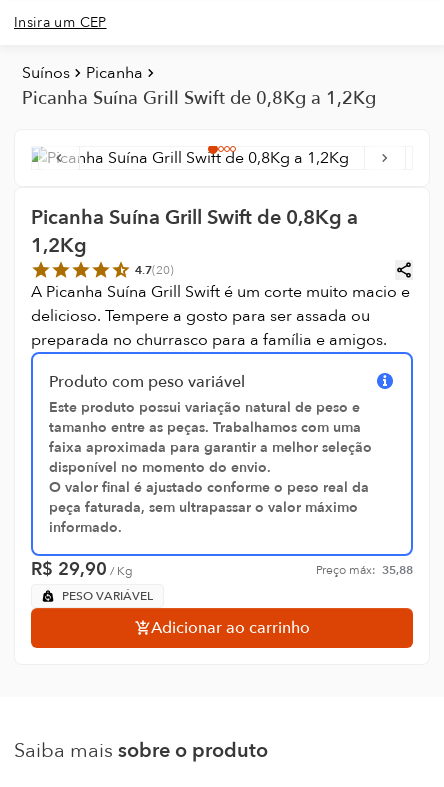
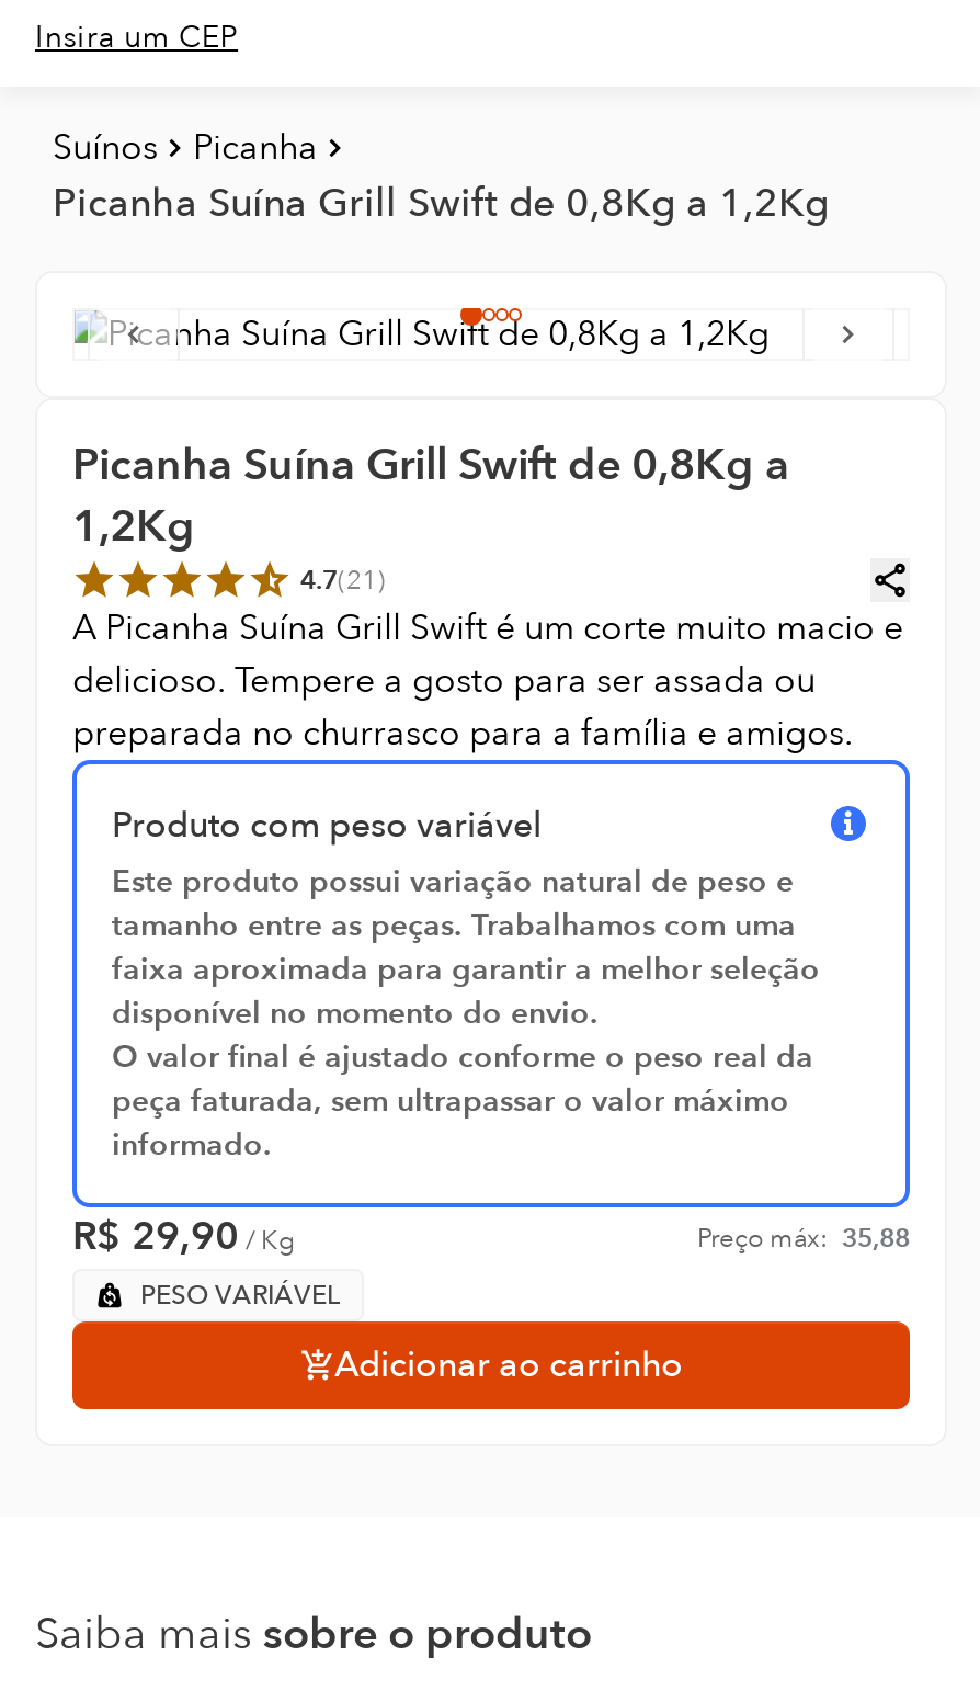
- 4.7(20)
+ 4.7(21)
